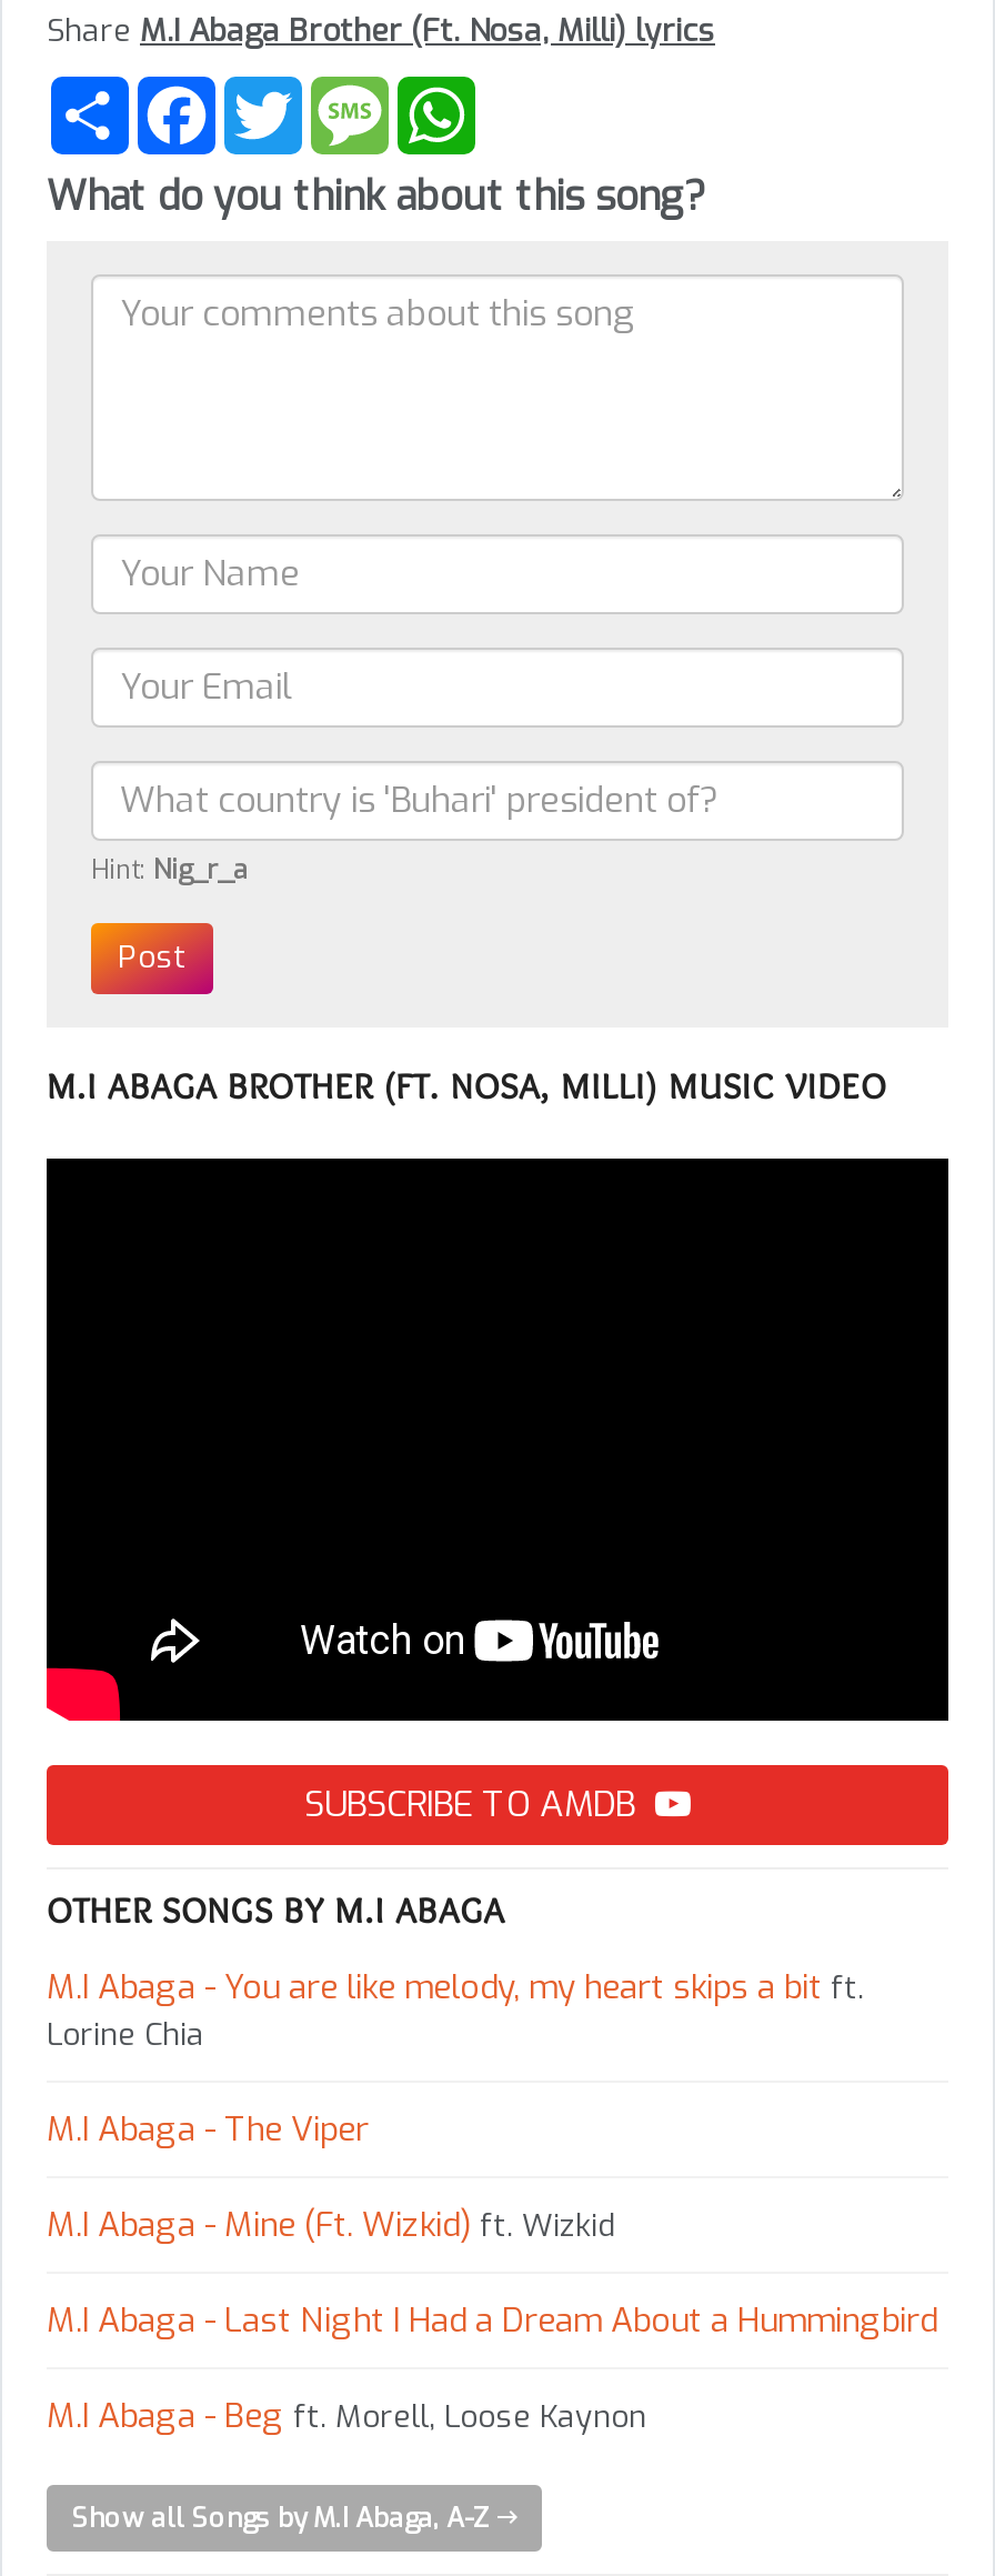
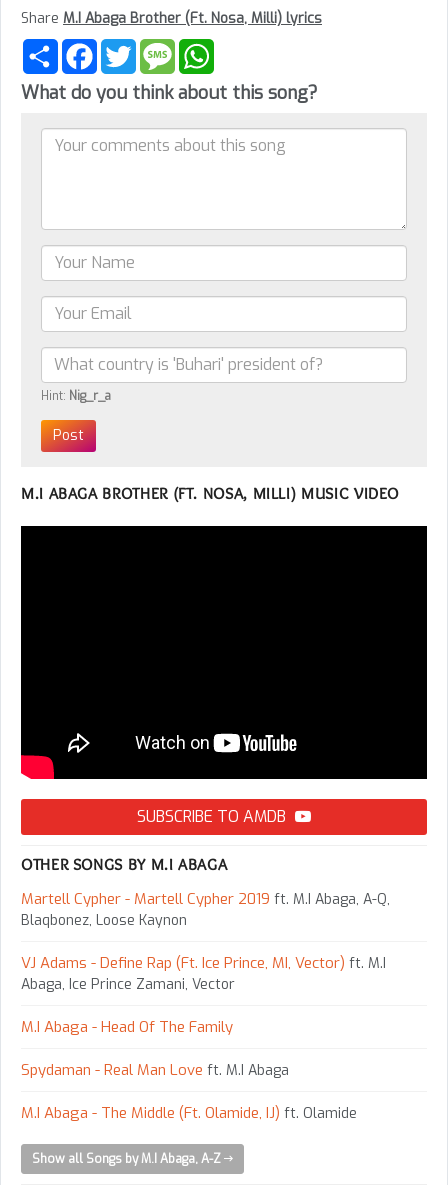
- M.I Abaga - You are like melody, my heart skips a bit ft.
- Lorine Chia
+ Martell Cypher - Martell Cypher 2019 ft. M.I Abaga, A-Q,
+ Blaqbonez, Loose Kaynon

- M.I Abaga - The Viper
+ VJ Adams - Define Rap (Ft. Ice Prince, MI, Vector) ft. M.I
+ Abaga, Ice Prince Zamani, Vector

- M.I Abaga - Mine (Ft. Wizkid) ft. Wizkid
+ M.I Abaga - Head Of The Family

- M.I Abaga - Last Night I Had a Dream About a Hummingbird
+ Spydaman - Real Man Love ft. M.I Abaga

- M.I Abaga - Beg ft. Morell, Loose Kaynon
+ M.I Abaga - The Middle (Ft. Olamide, IJ) ft. Olamide
